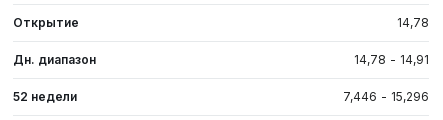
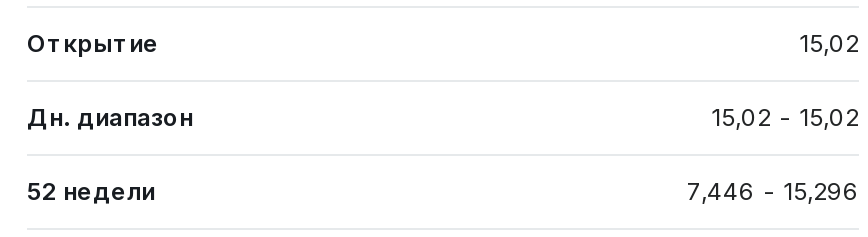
- 14,78
+ 15,02

- 14,78 - 14,91
+ 15,02 - 15,02
